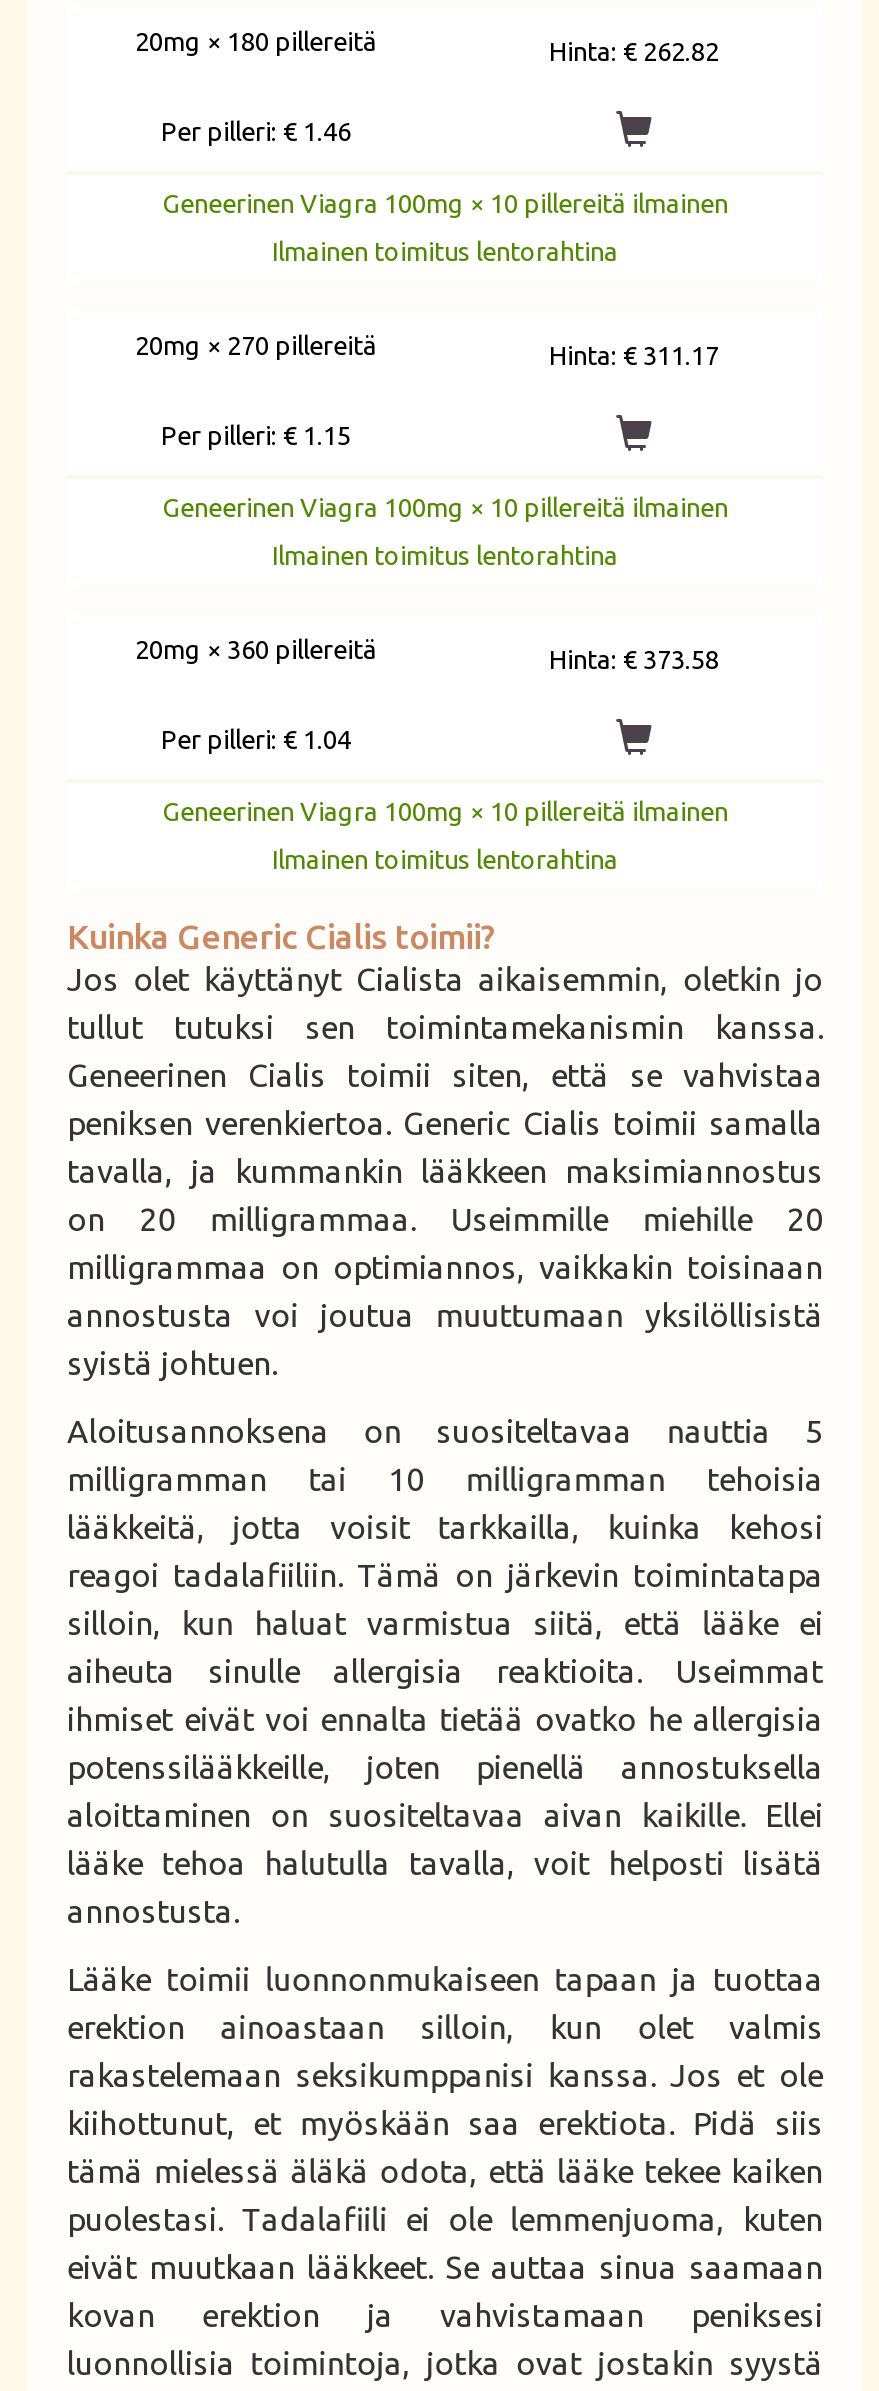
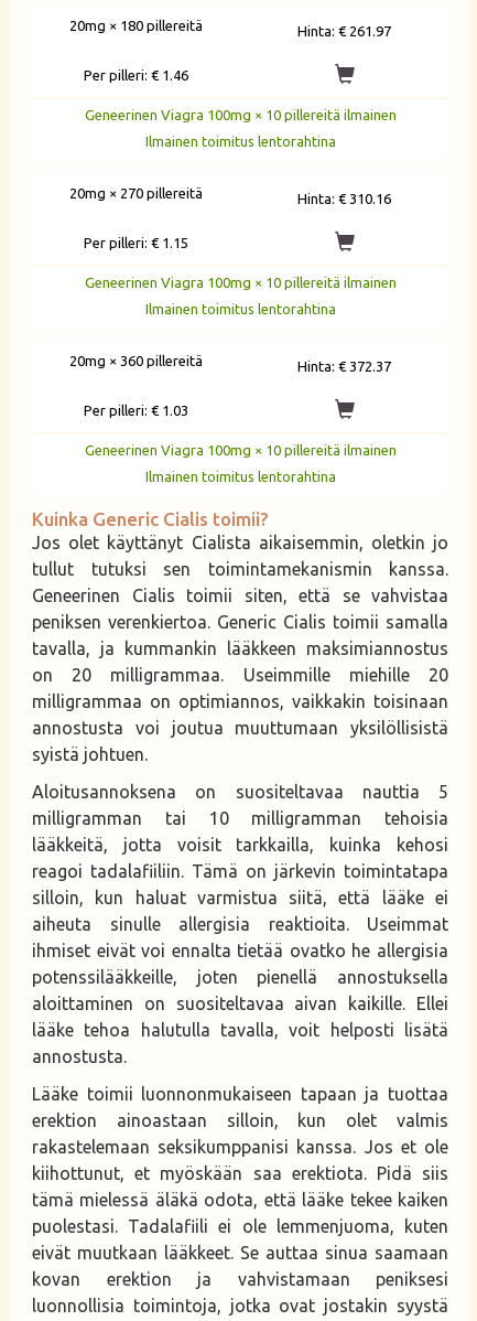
- Hinta: € 262.82
+ Hinta: € 261.97

- Hinta: € 311.17
+ Hinta: € 310.16

- Hinta: € 373.58
+ Hinta: € 372.37

- Per pilleri: € 1.04
+ Per pilleri: € 1.03
